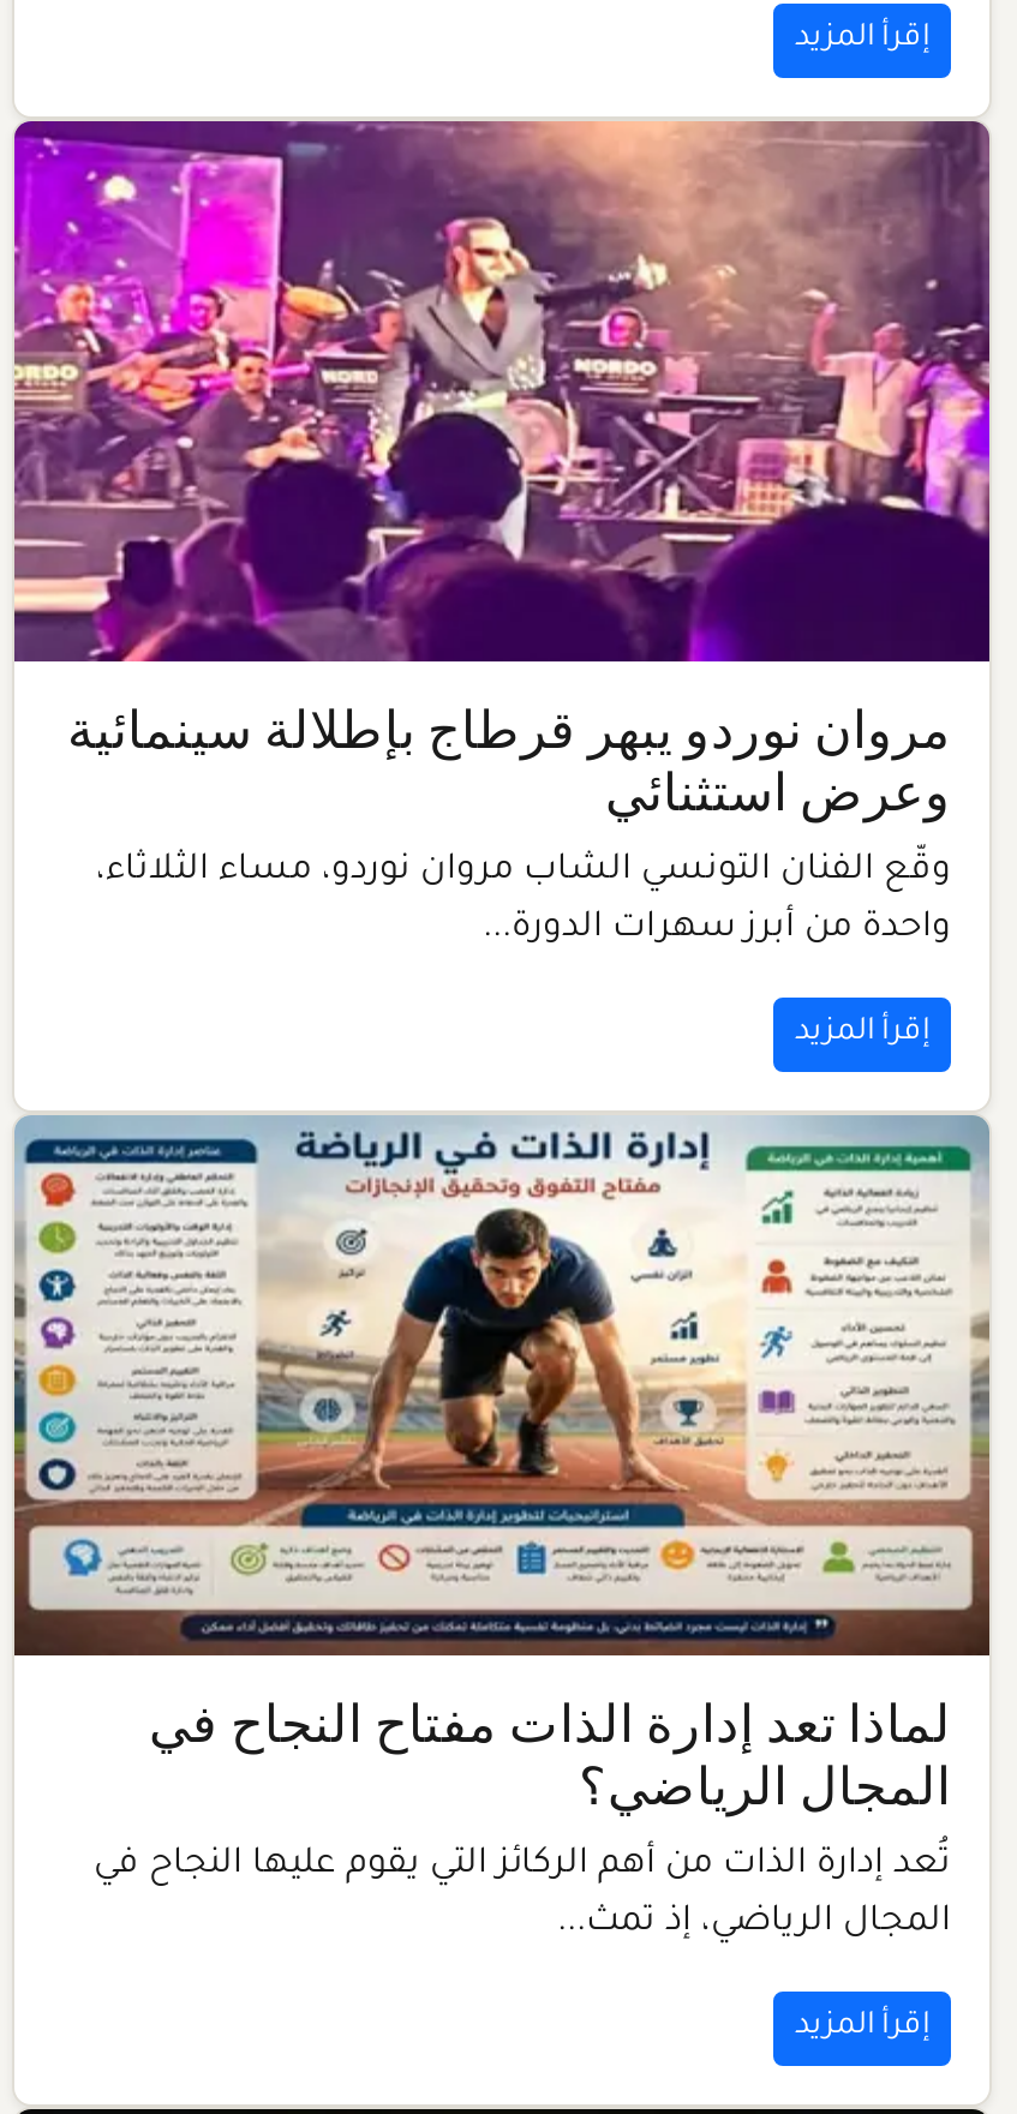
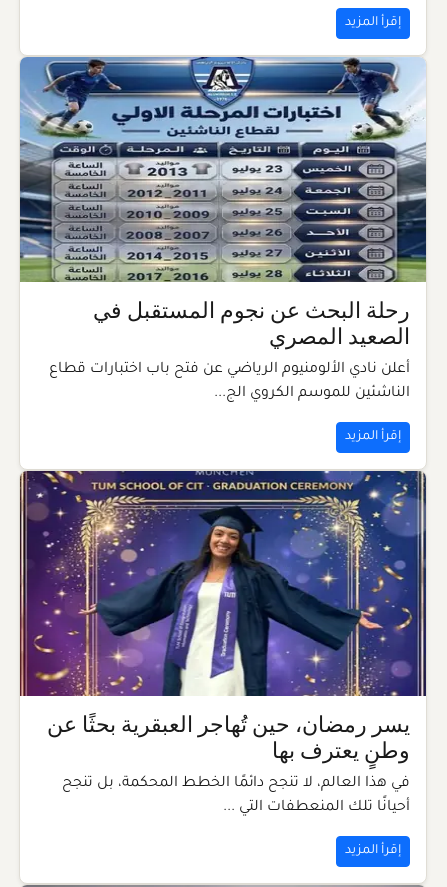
- [image]
- مروان نوردو يبهر قرطاج بإطلالة سينمائية
- وعرض استثنائي
+ [image]
+ رحلة البحث عن نجوم المستقبل في
+ الصعيد المصري

- وقّع الفنان التونسي الشاب مروان نوردو، مساء الثلاثاء،
+ أعلن نادي الألومنيوم الرياضي عن فتح باب اختبارات قطاع

- واحدة من أبرز سهرات الدورة...
+ الناشئين للموسم الكروي الج...

- [image]
- لماذا تعد إدارة الذات مفتاح النجاح في
- المجال الرياضي؟
+ [image]
+ يسر رمضان، حين تُهاجر العبقرية بحثًا عن
+ وطنٍ يعترف بها

- تُعد إدارة الذات من أهم الركائز التي يقوم عليها النجاح في
+ في هذا العالم، لا تنجح دائمًا الخطط المحكمة، بل تنجح

- المجال الرياضي، إذ تمث...
+ أحيانًا تلك المنعطفات التي ...
